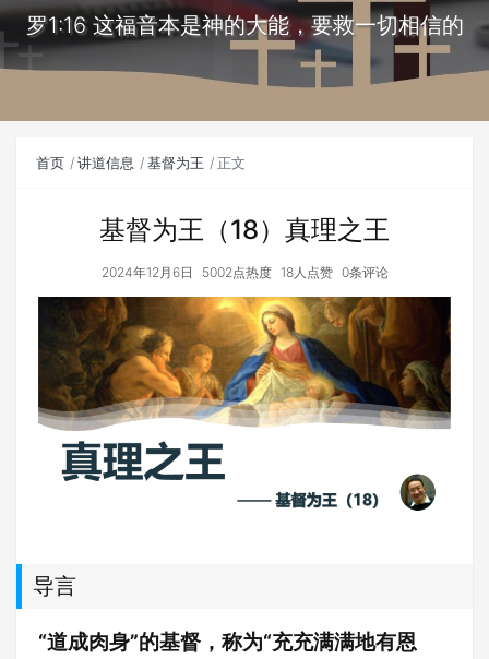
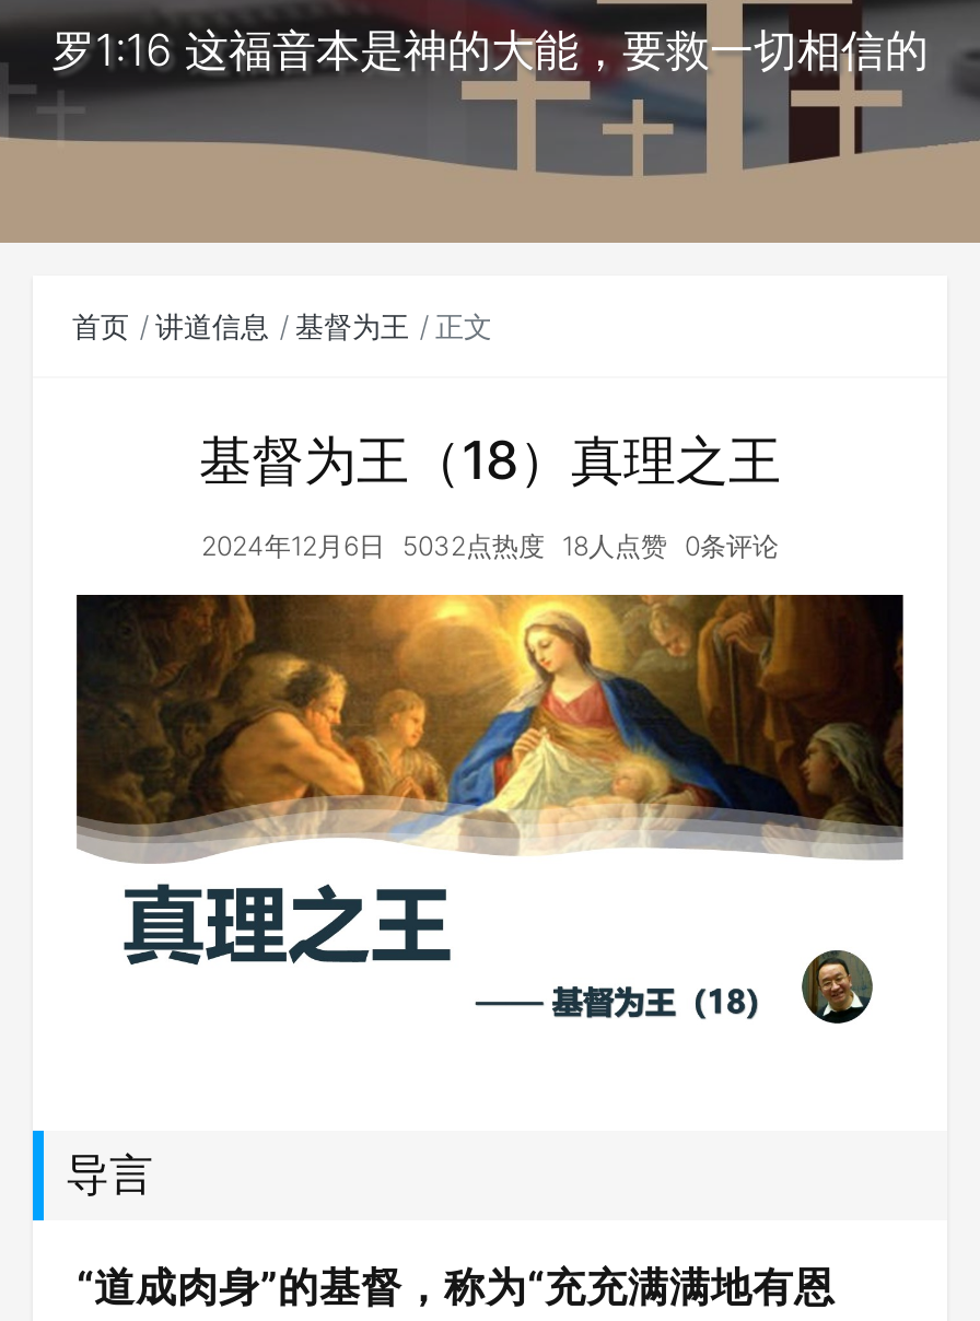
- 2024年12月6日 5002点热度 18人点赞 0条评论
+ 2024年12月6日 5032点热度 18人点赞 0条评论
